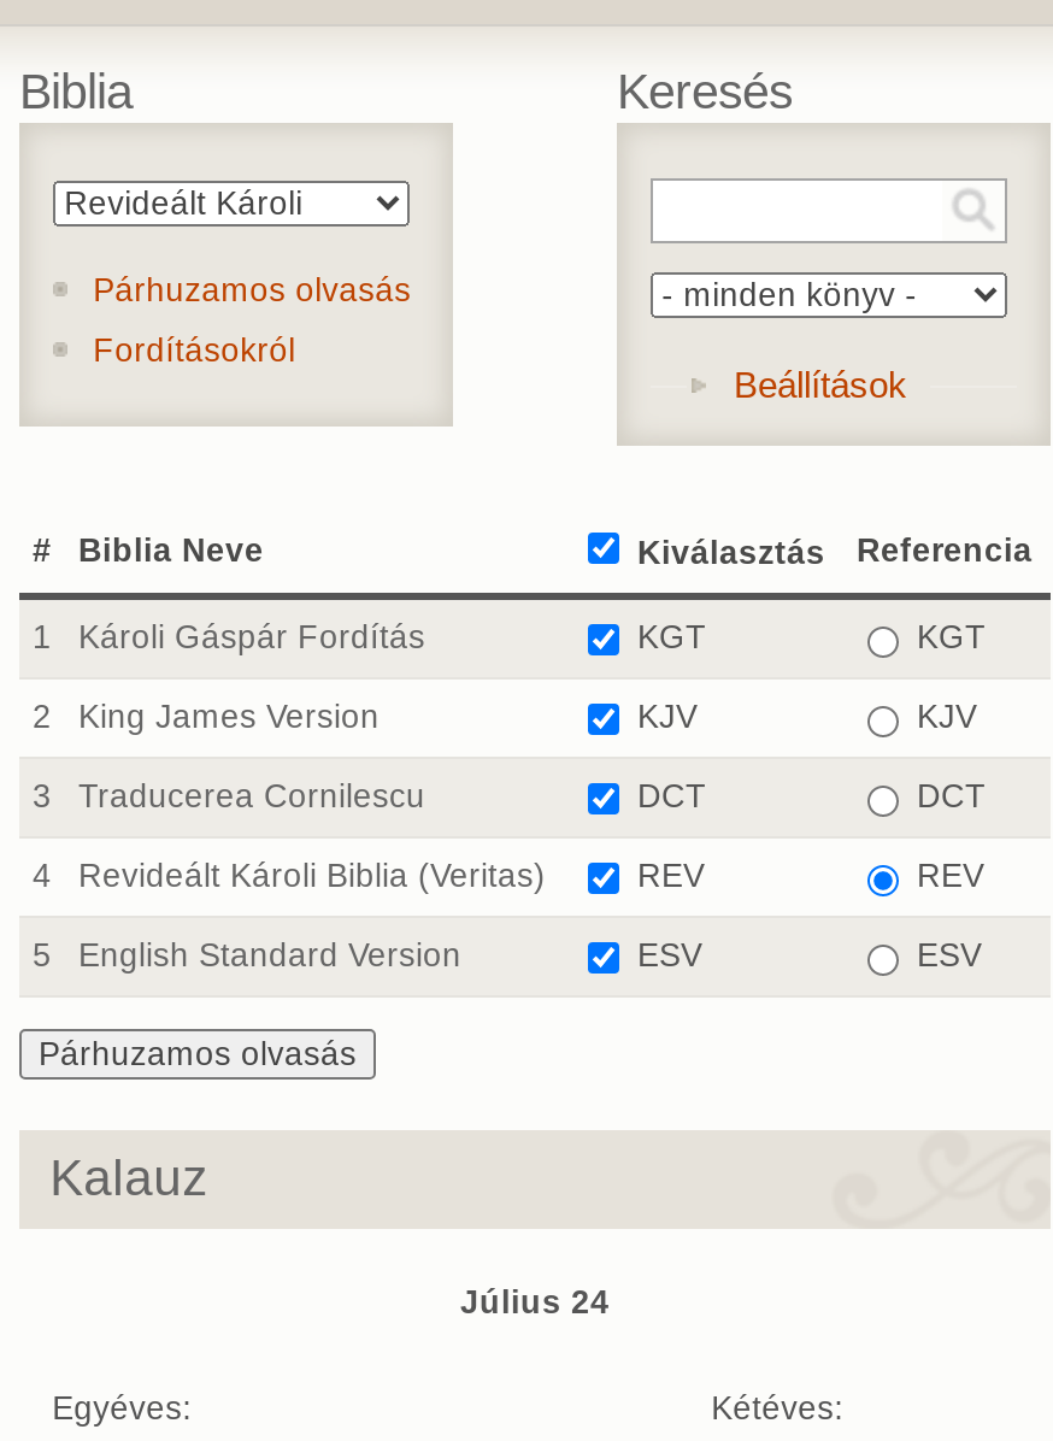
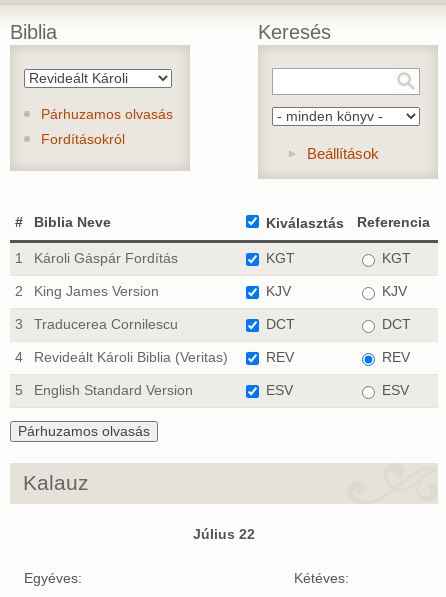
- Július 24
+ Július 22
